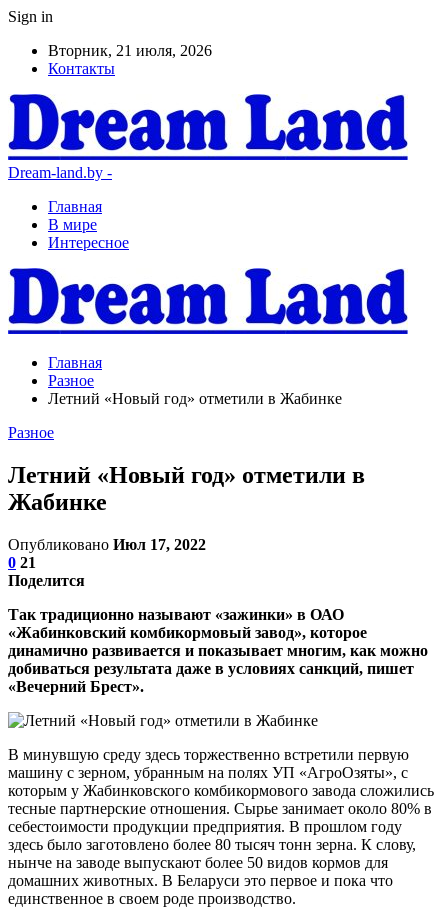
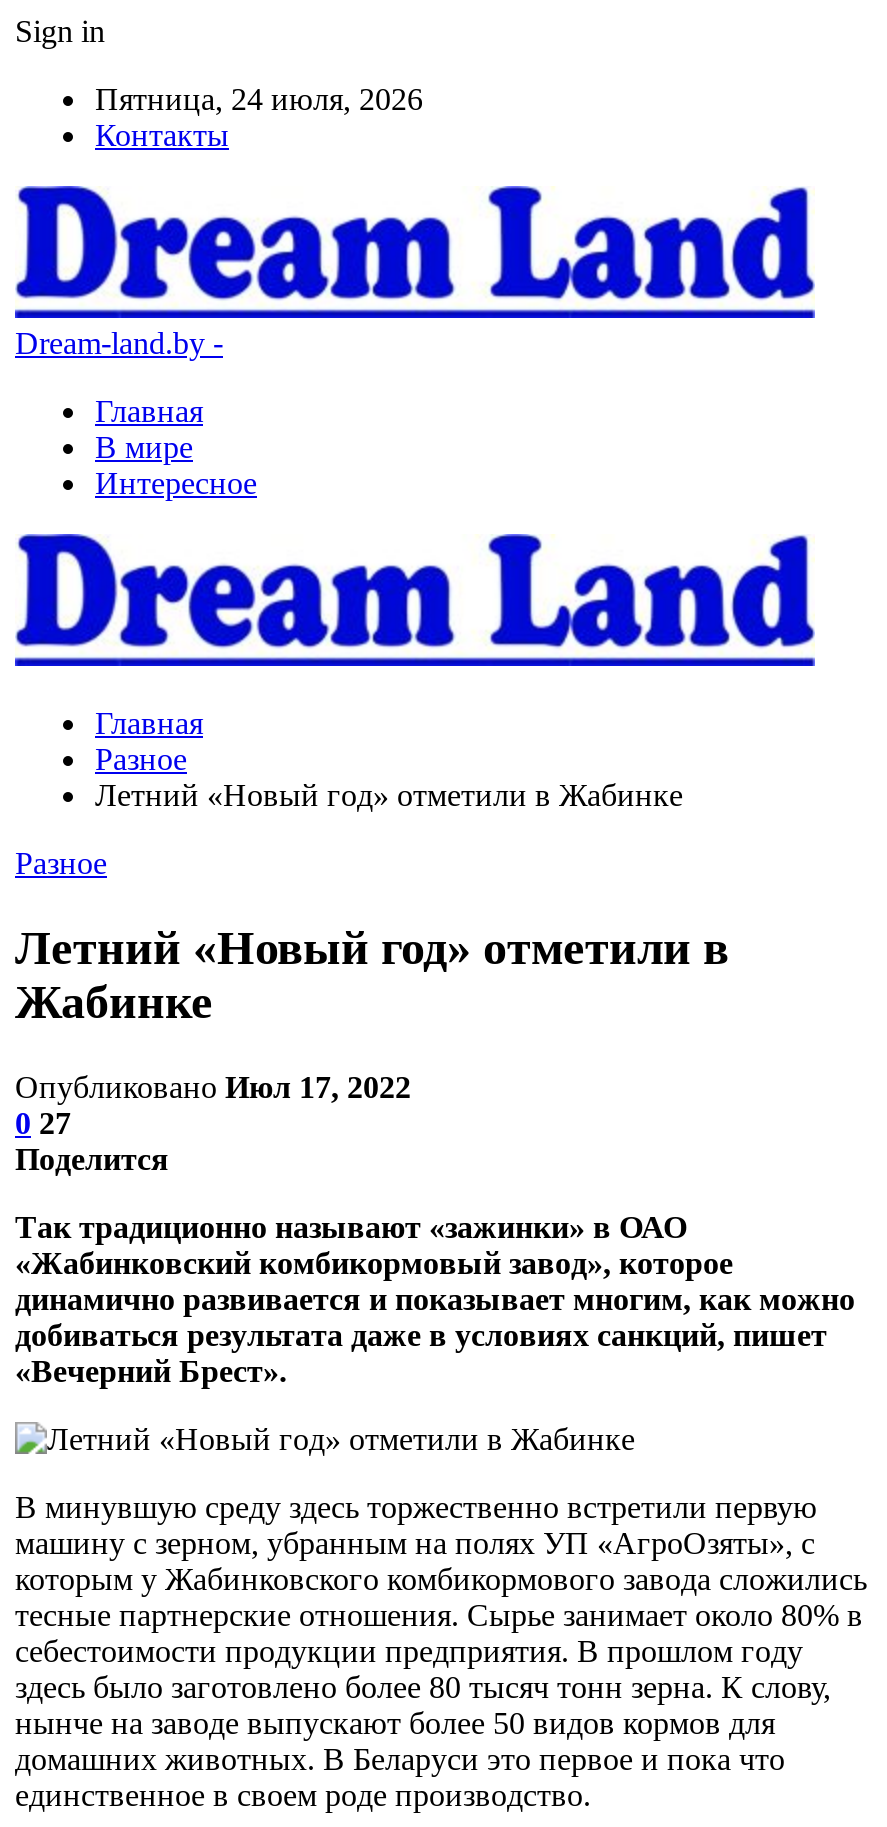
- Вторник, 21 июля, 2026
+ Пятница, 24 июля, 2026

- 0 21
+ 0 27
